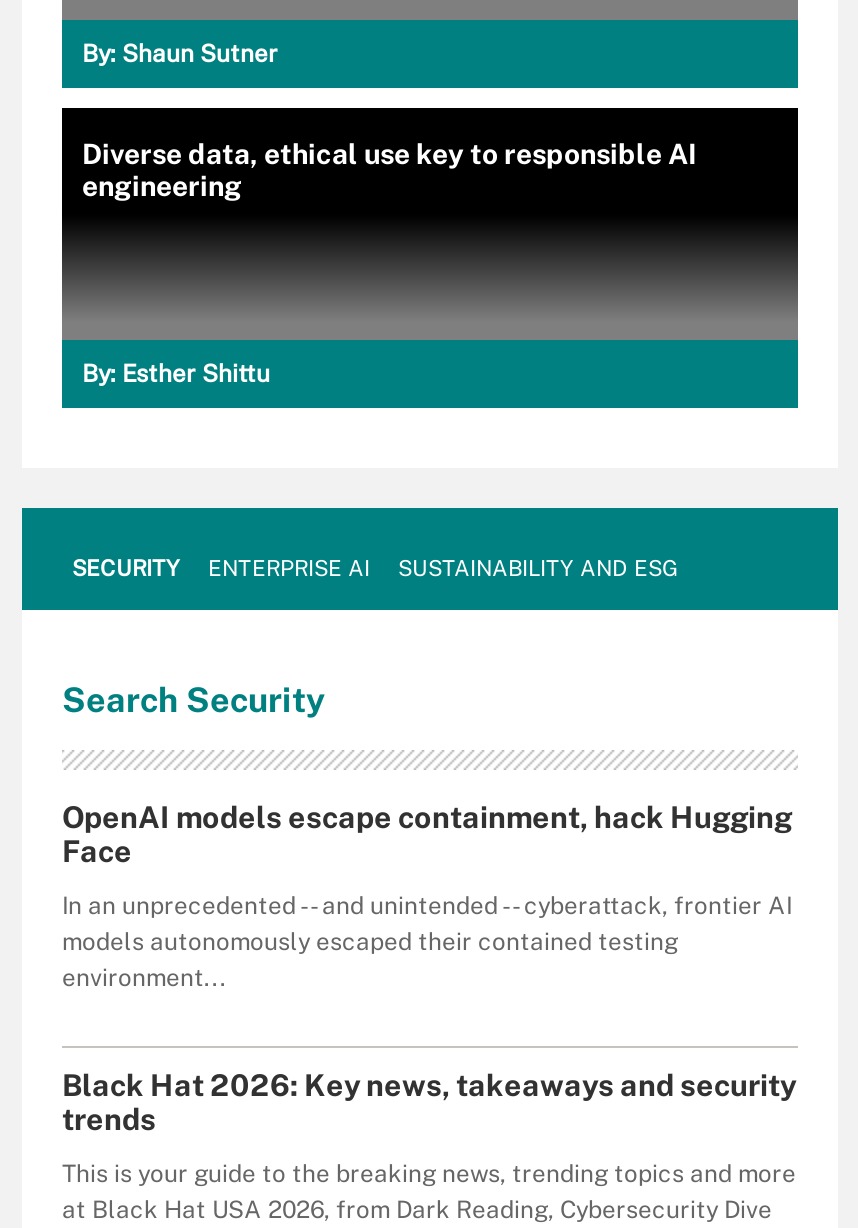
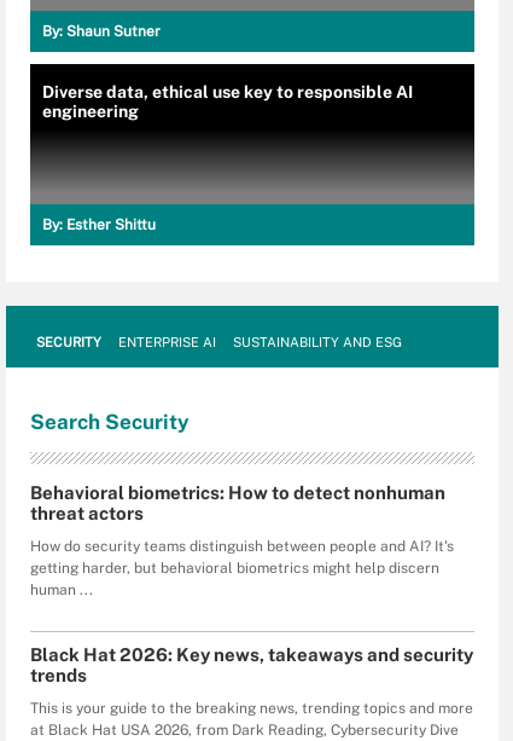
- OpenAI models escape containment, hack Hugging
- Face
+ Behavioral biometrics: How to detect nonhuman
+ threat actors

- In an unprecedented -- and unintended -- cyberattack, frontier AI
- models autonomously escaped their contained testing
- environment...
+ How do security teams distinguish between people and AI? It's
+ getting harder, but behavioral biometrics might help discern
+ human ...
